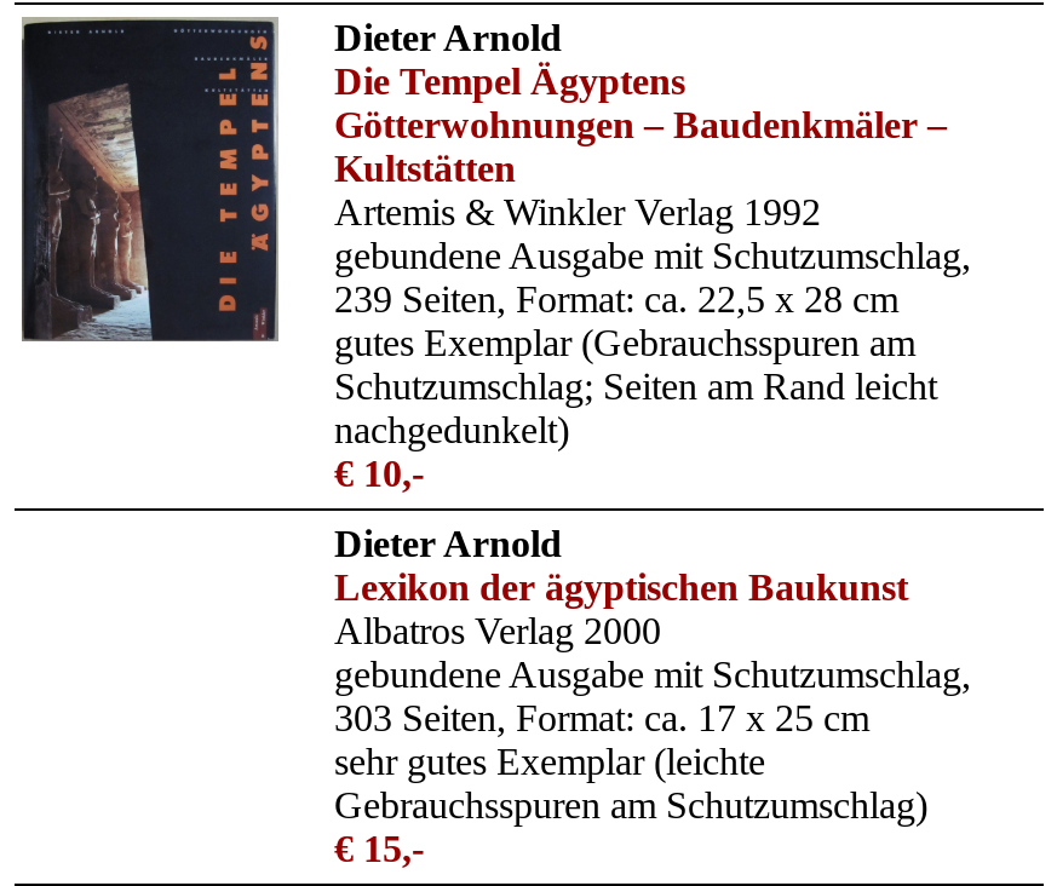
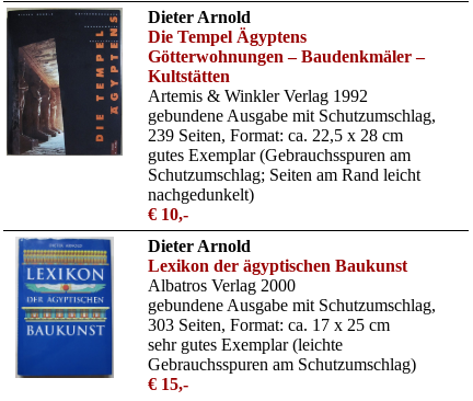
+ [image]
